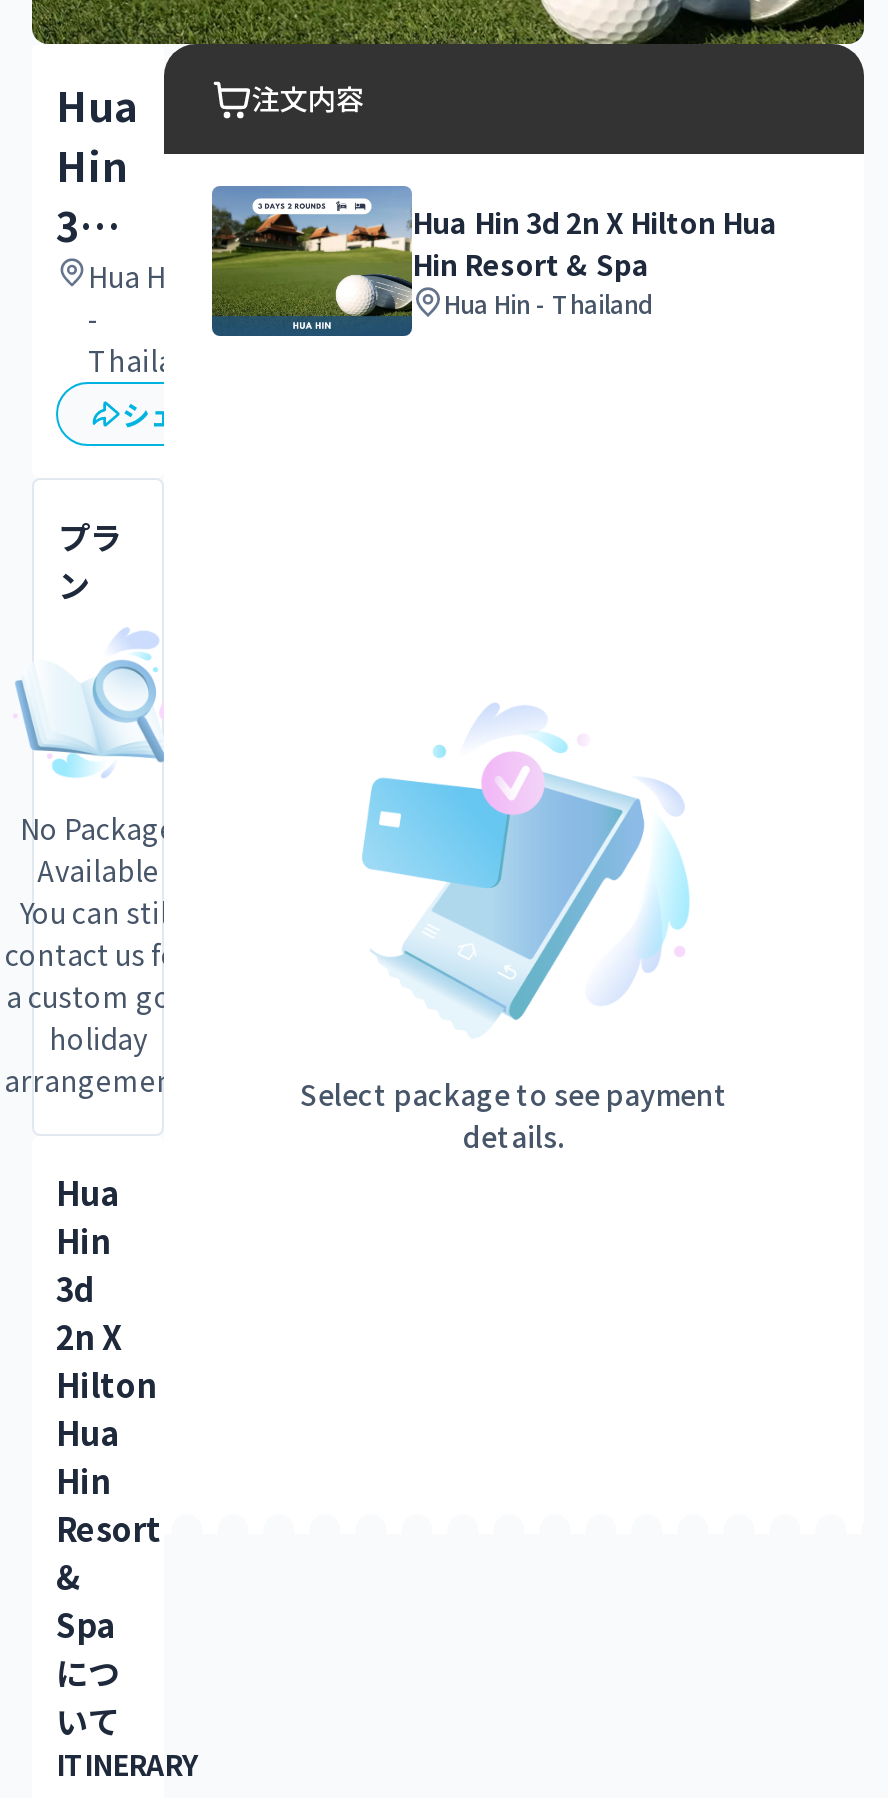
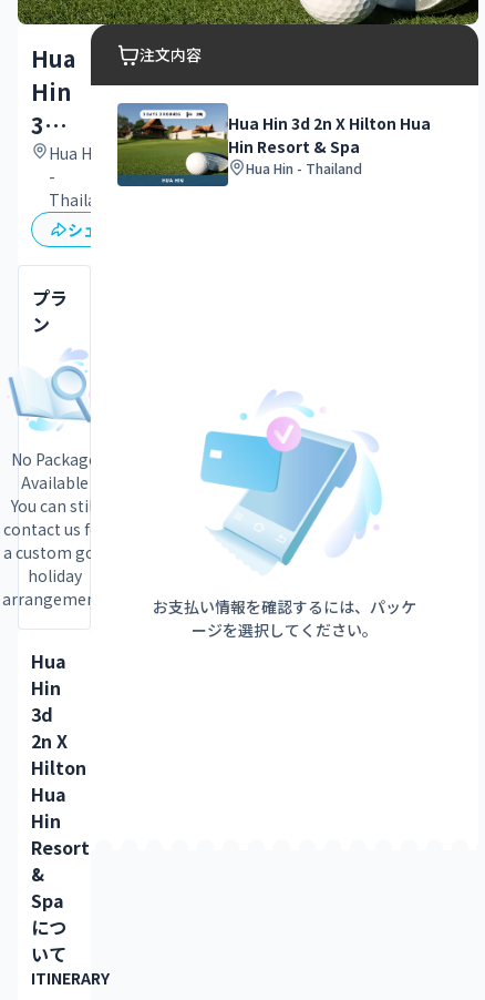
- Select package to see payment
- details.
+ お支払い情報を確認するには、パッケ
+ ージを選択してください。
